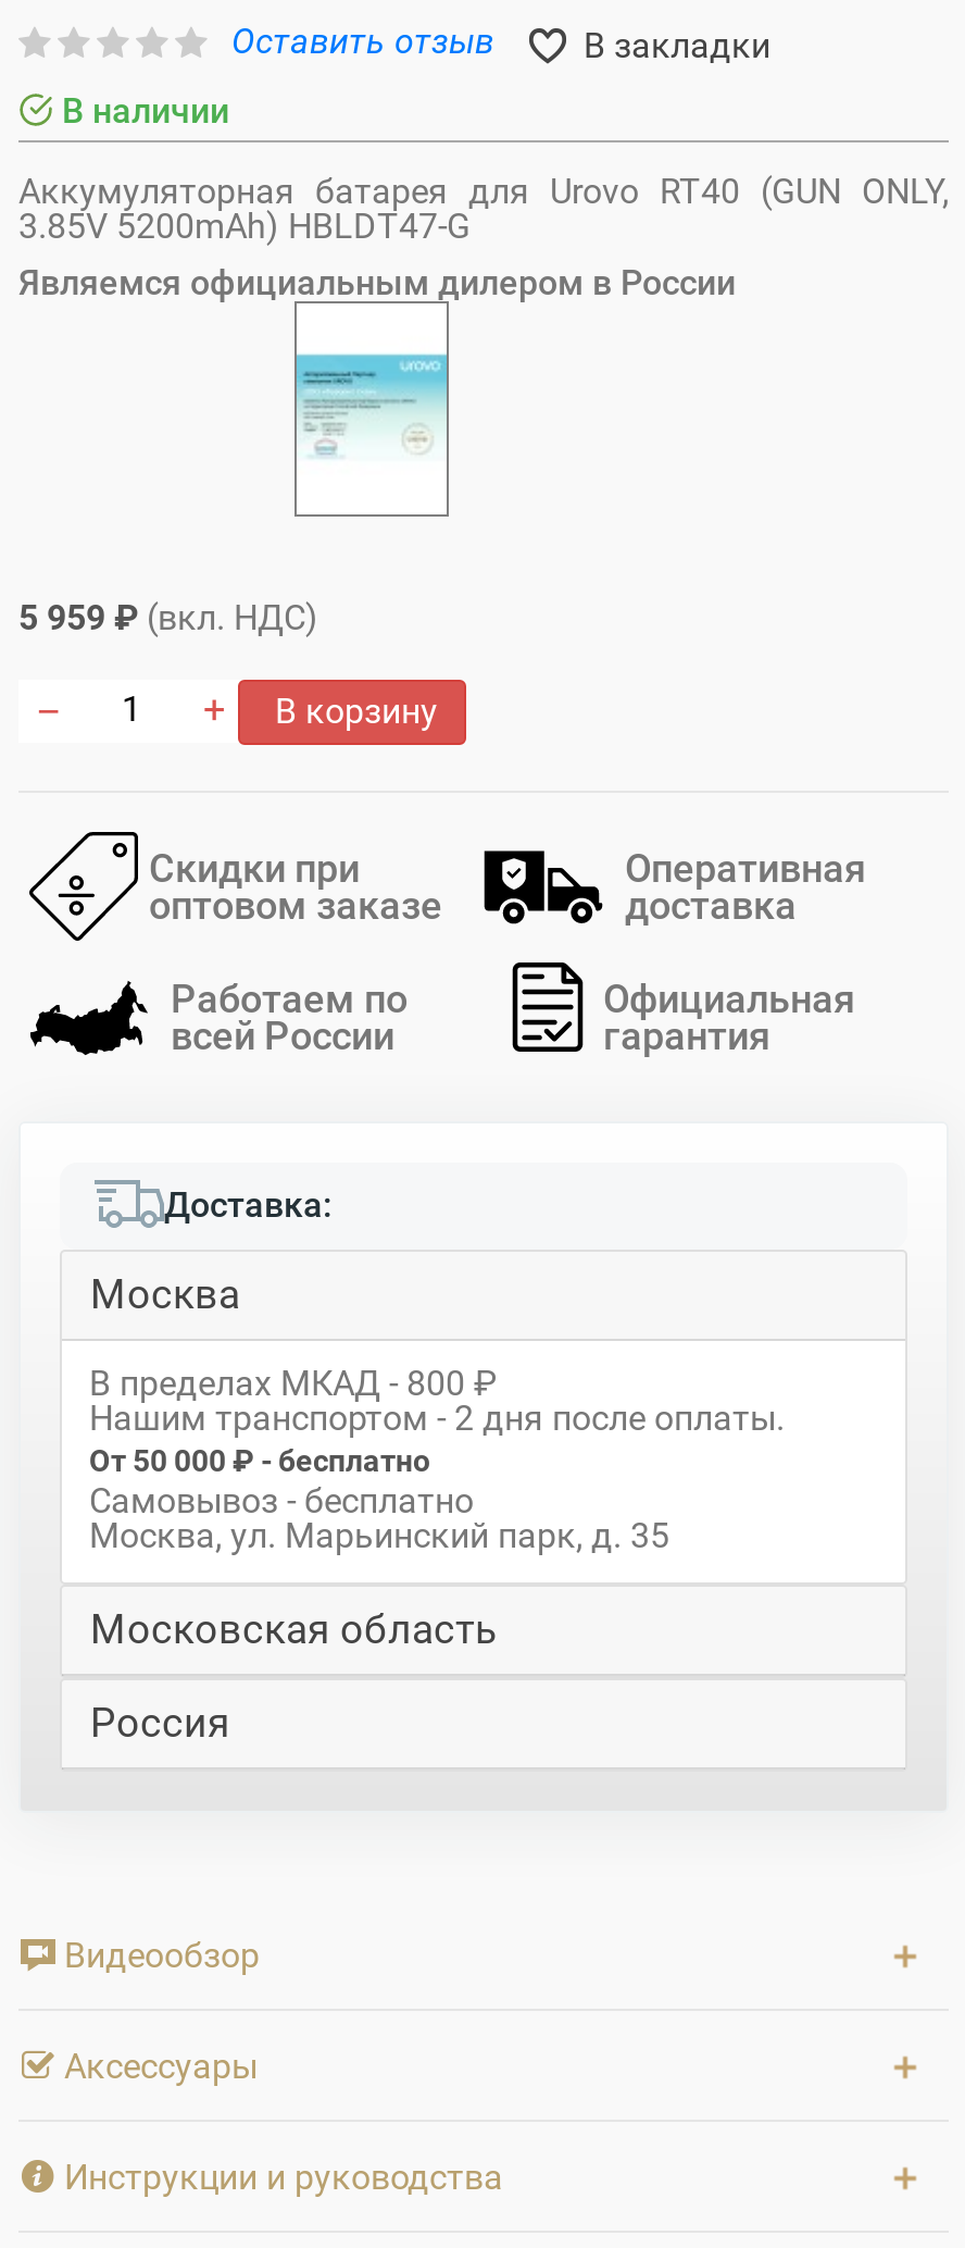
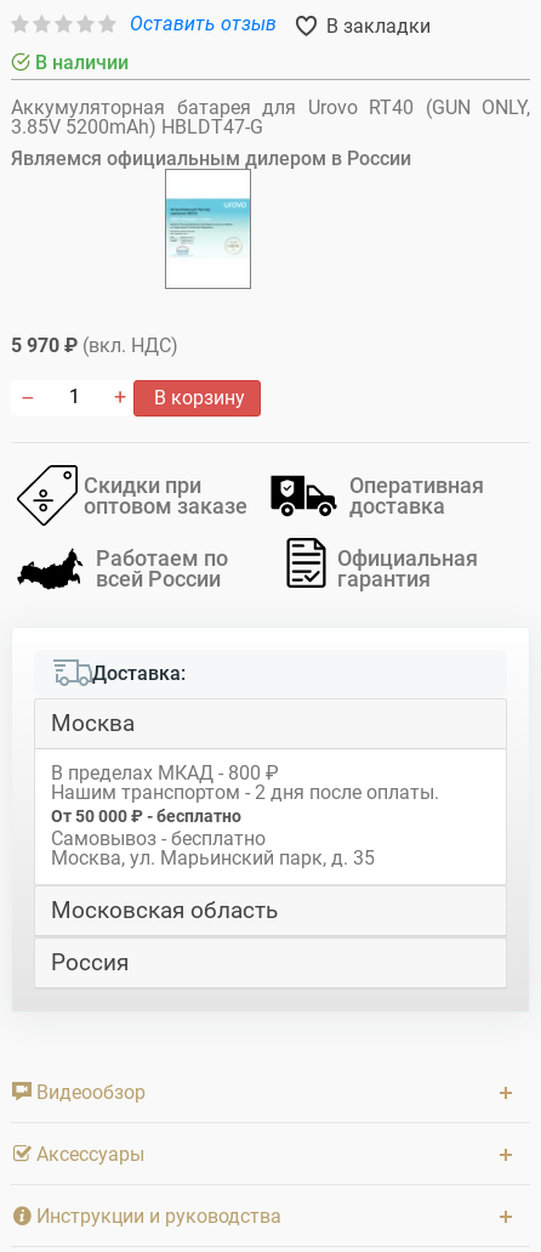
- 5 959 ₽ (вкл. НДС)
+ 5 970 ₽ (вкл. НДС)
